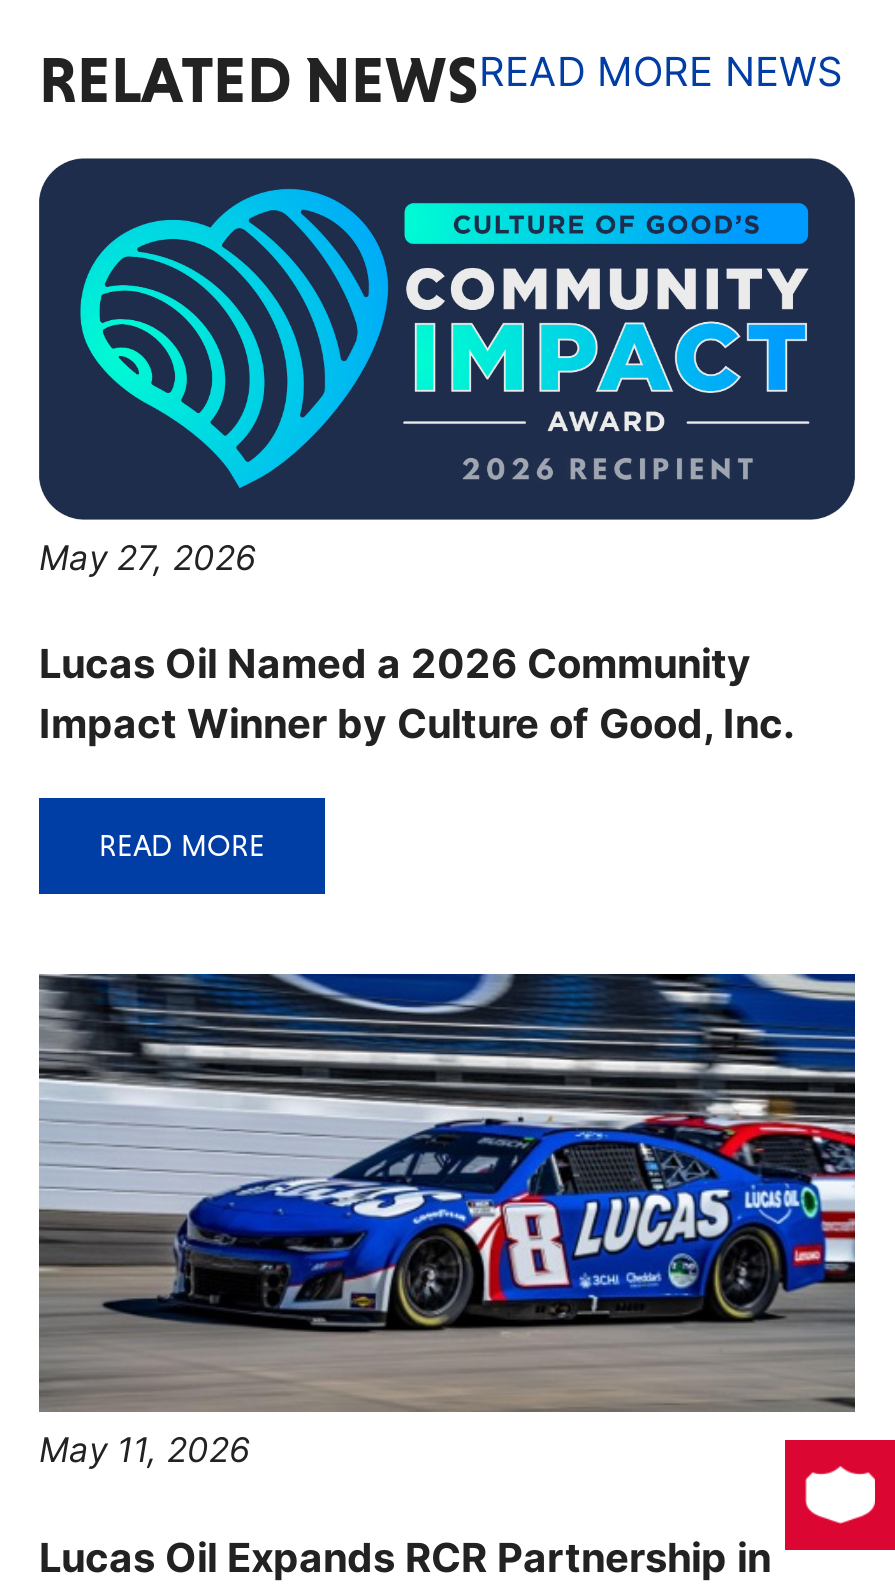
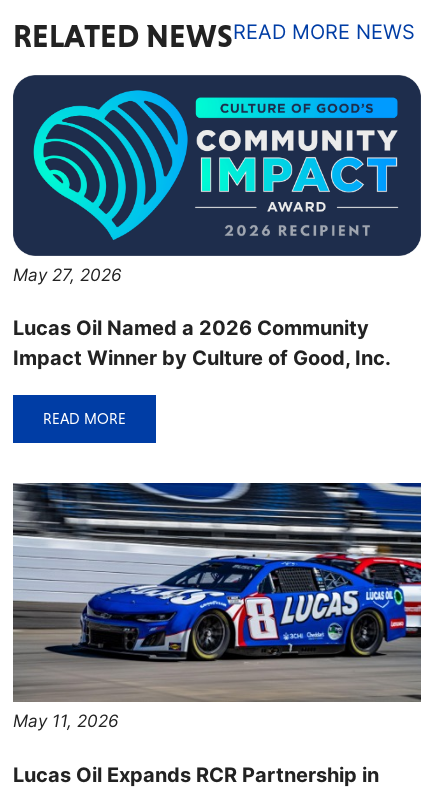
- [image]
